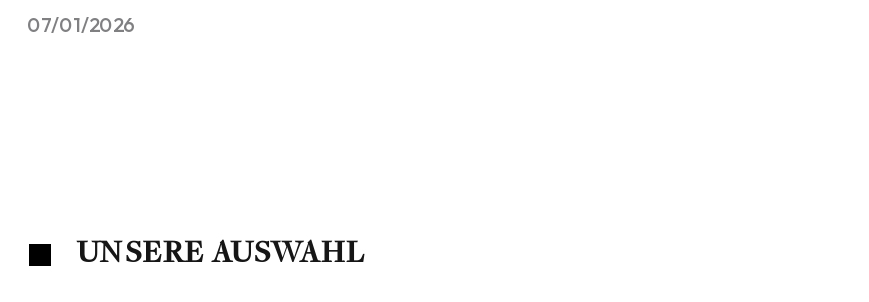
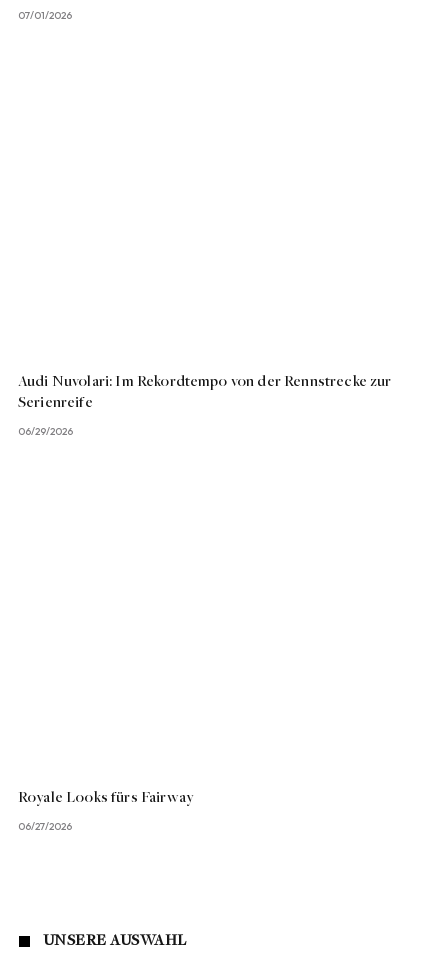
+ Audi Nuvolari: Im Rekordtempo von der Rennstrecke zur
+ Serienreife
+ 06/29/2026

+ Royale Looks fürs Fairway
+ 06/27/2026
